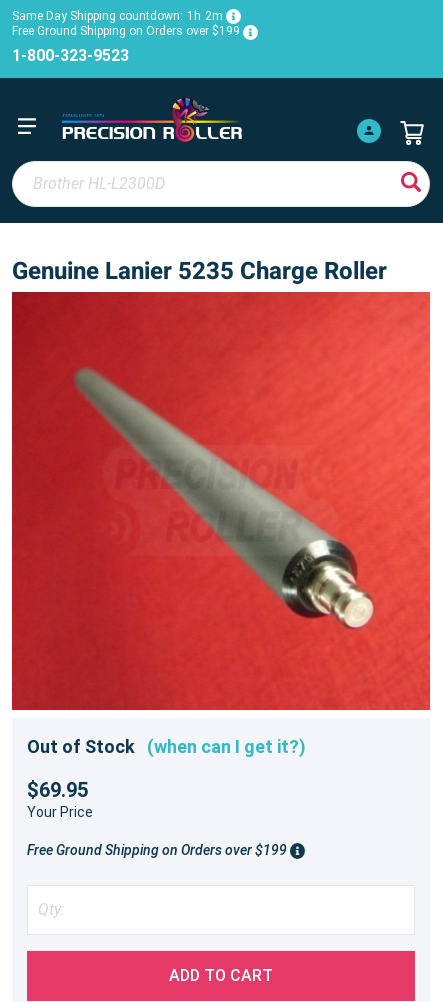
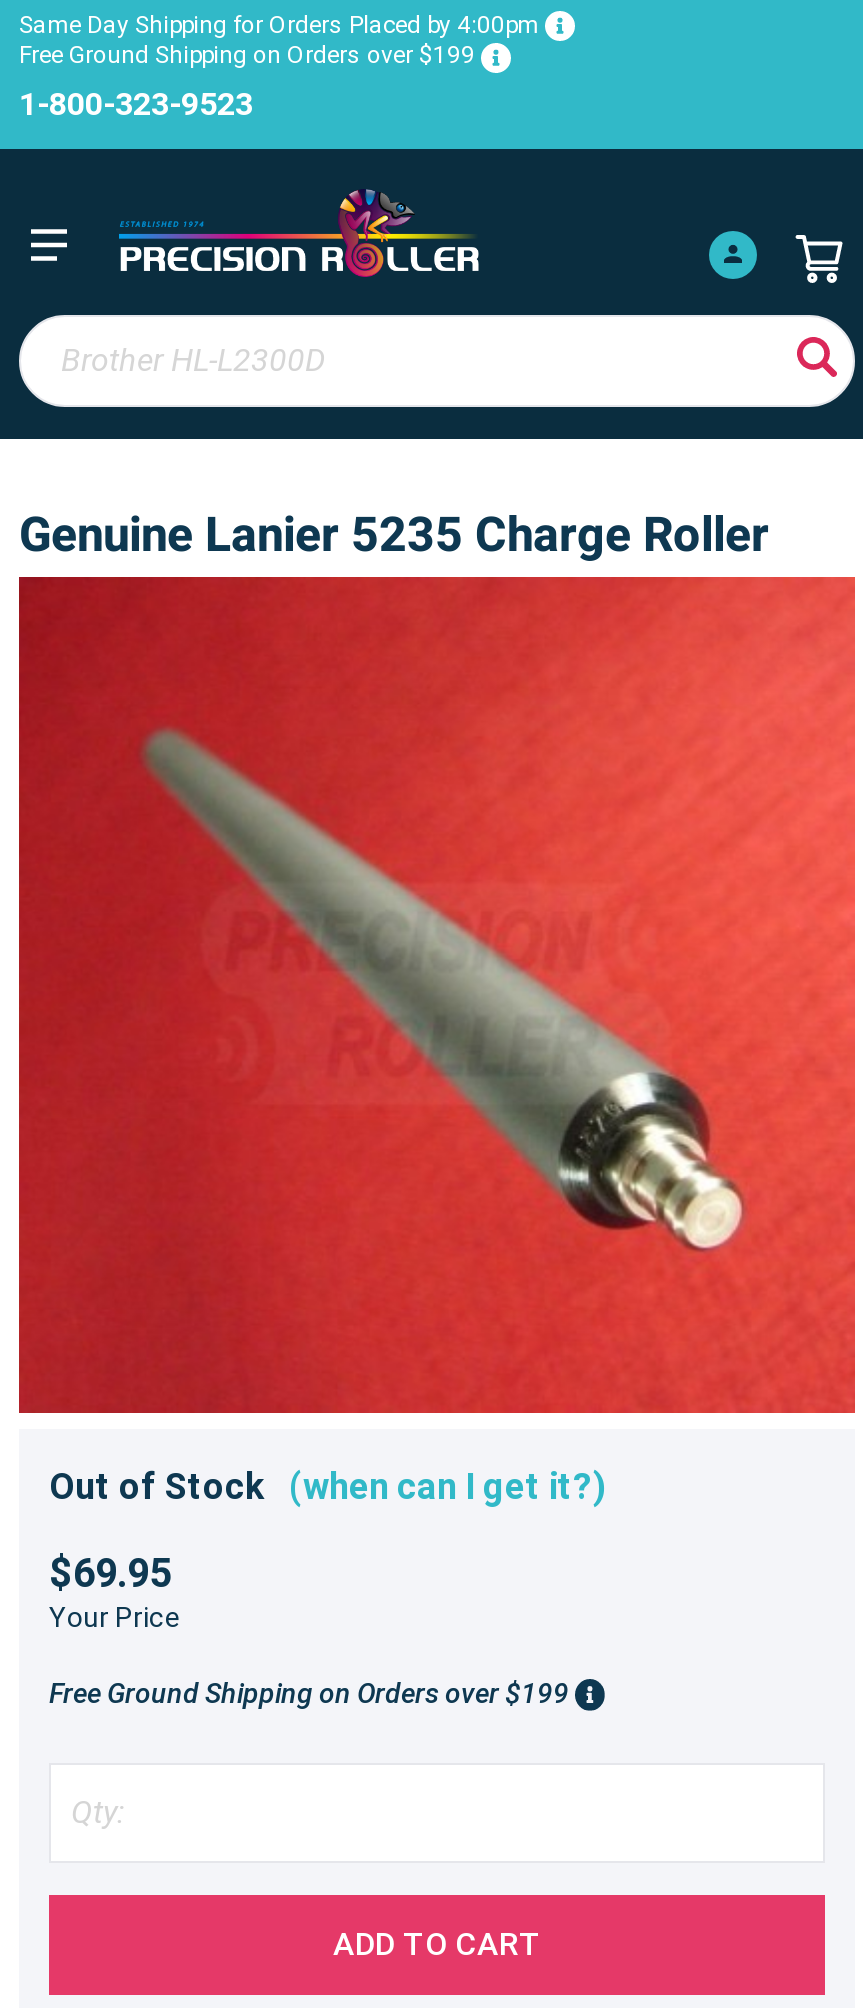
- Same Day Shipping countdown: 1h 2m
+ Same Day Shipping for Orders Placed by 4:00pm
